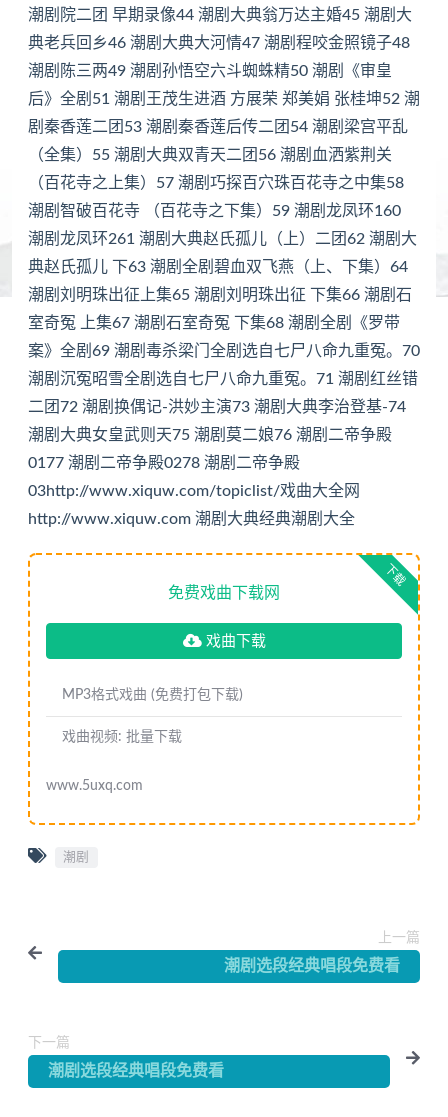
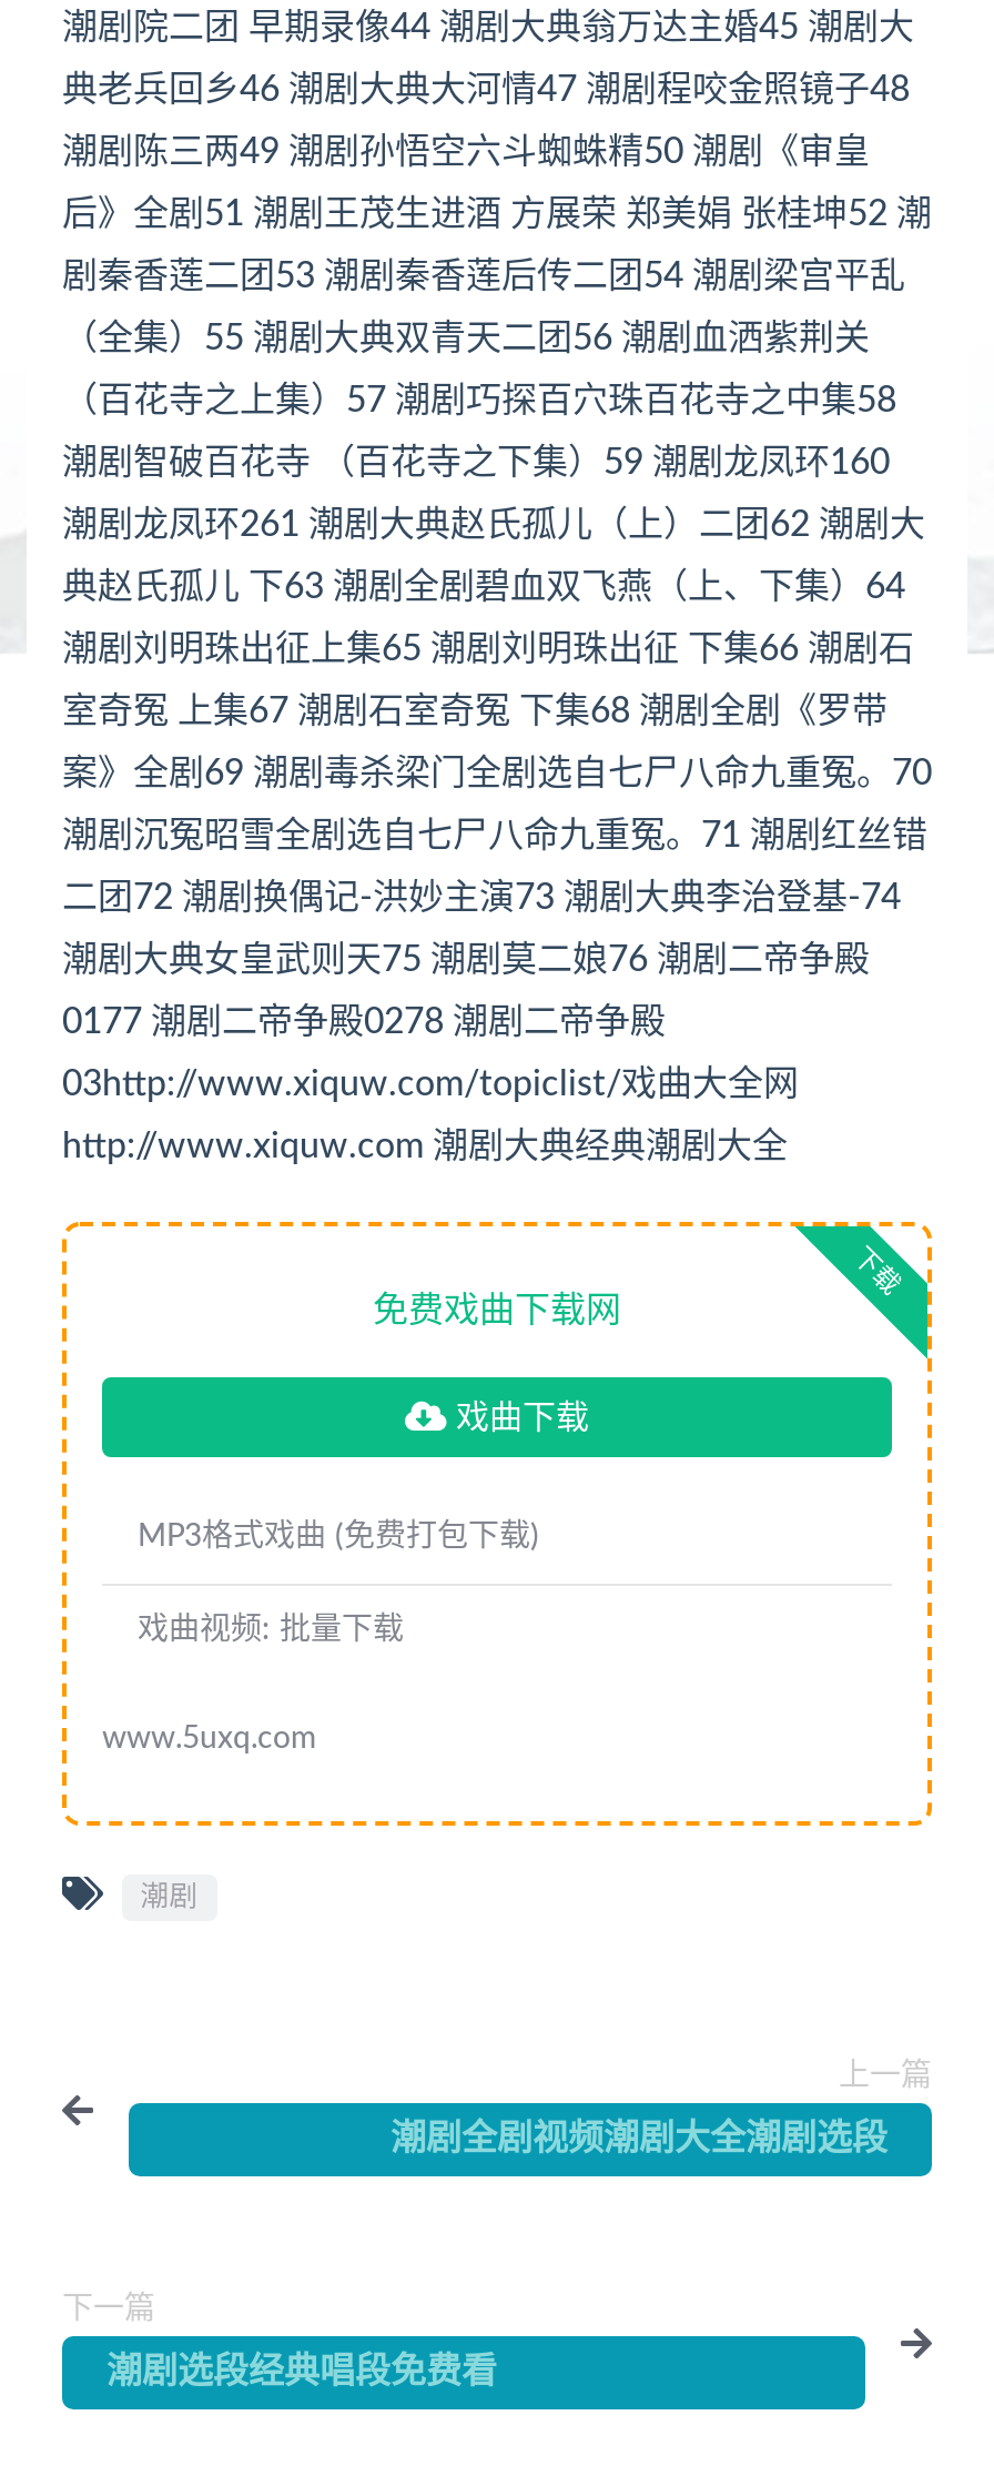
- 潮剧选段经典唱段免费看
+ 潮剧全剧视频潮剧大全潮剧选段
